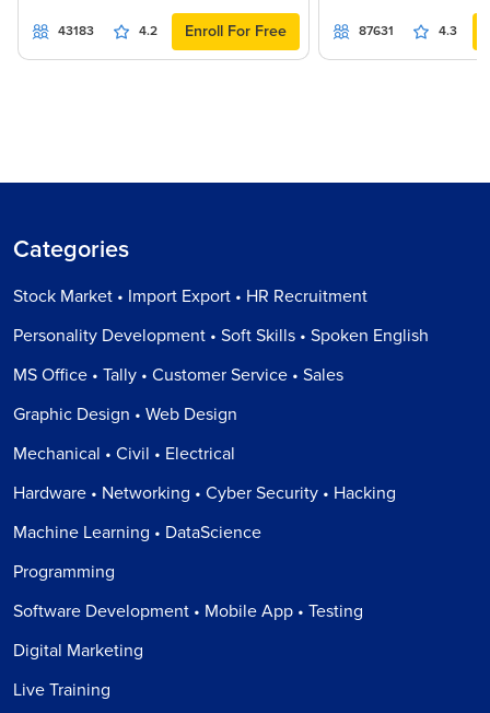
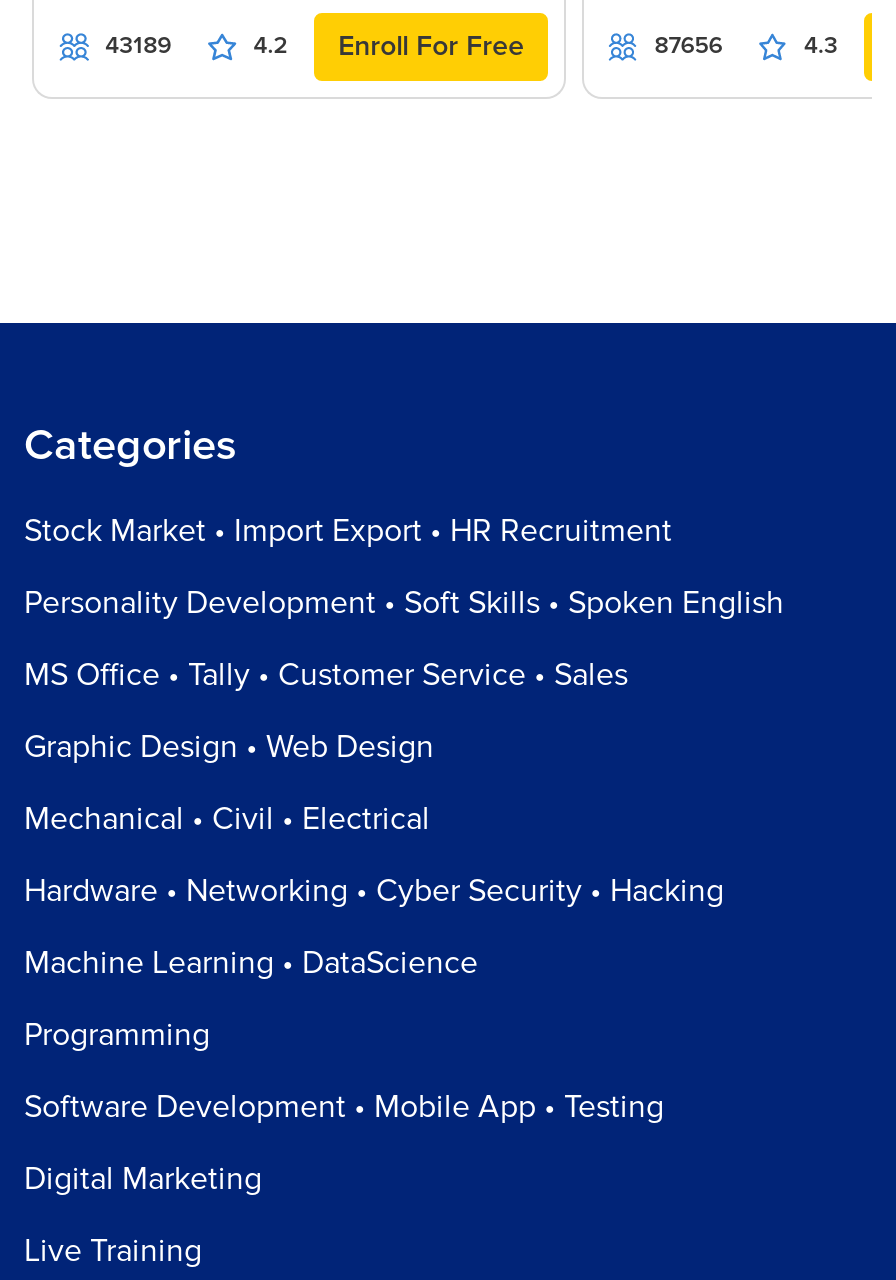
- 43183
+ 43189

- 87631
+ 87656
